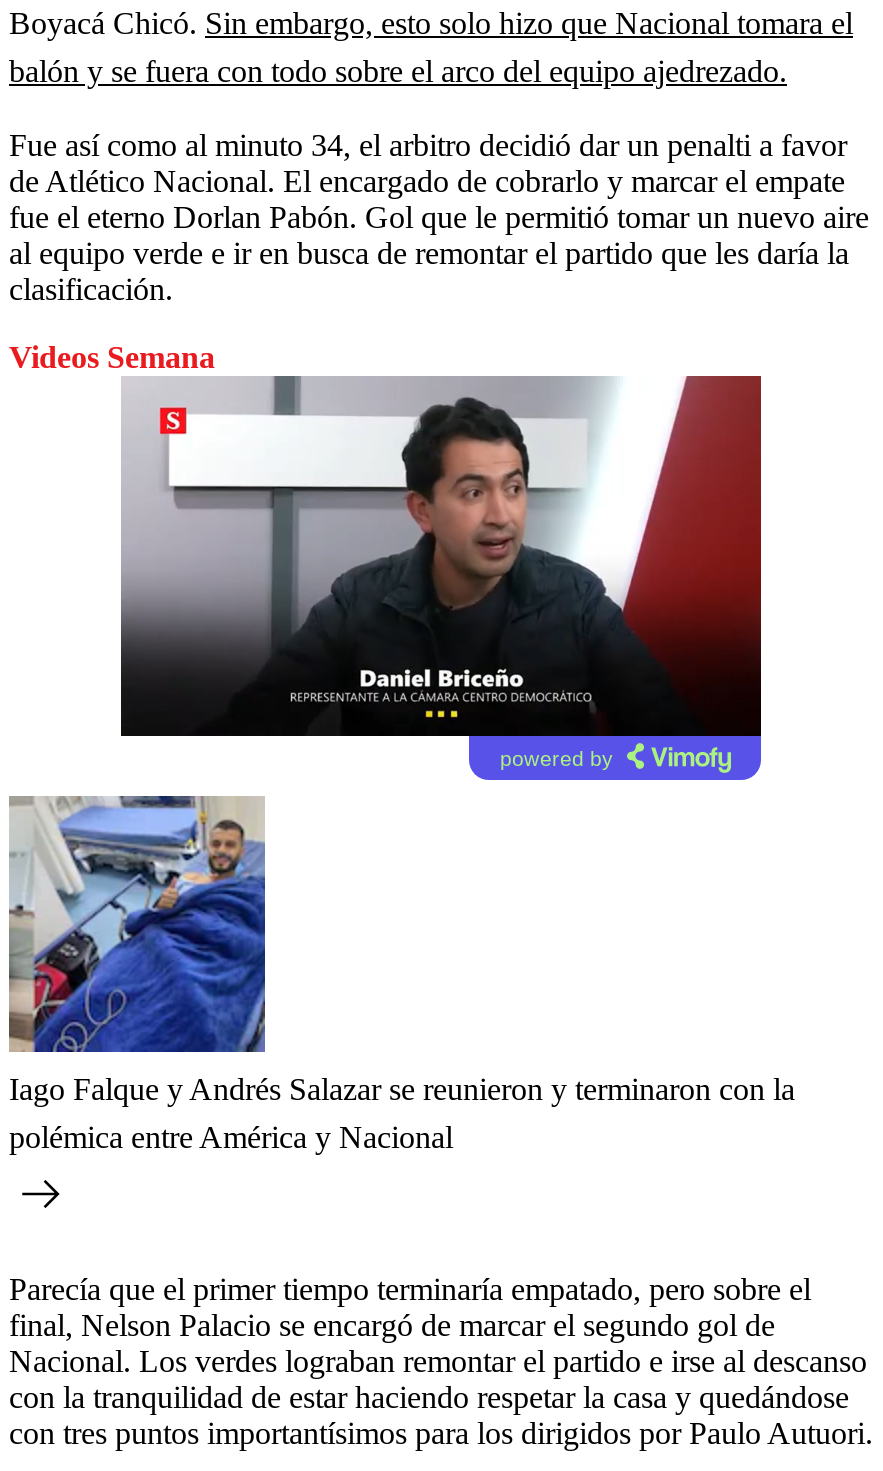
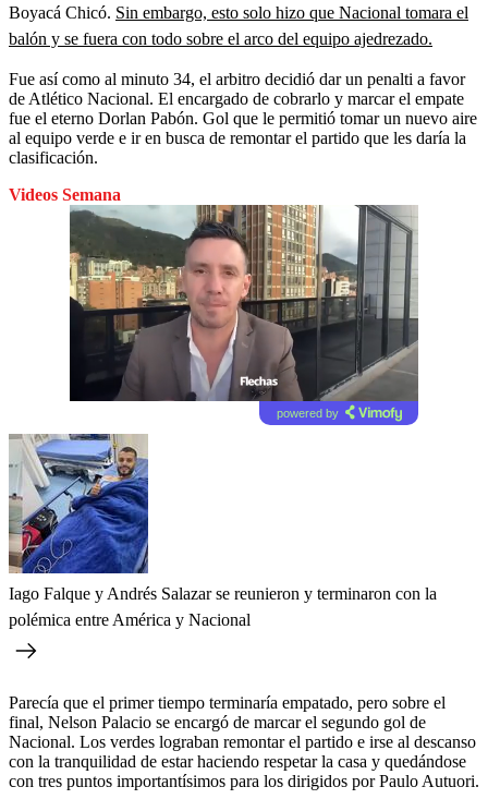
- [image]
+ [image]
